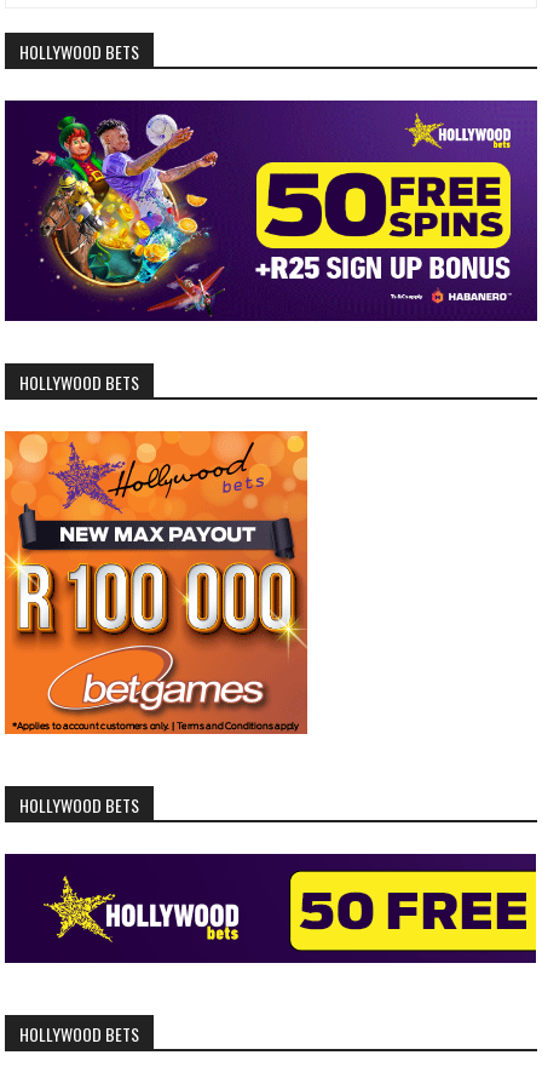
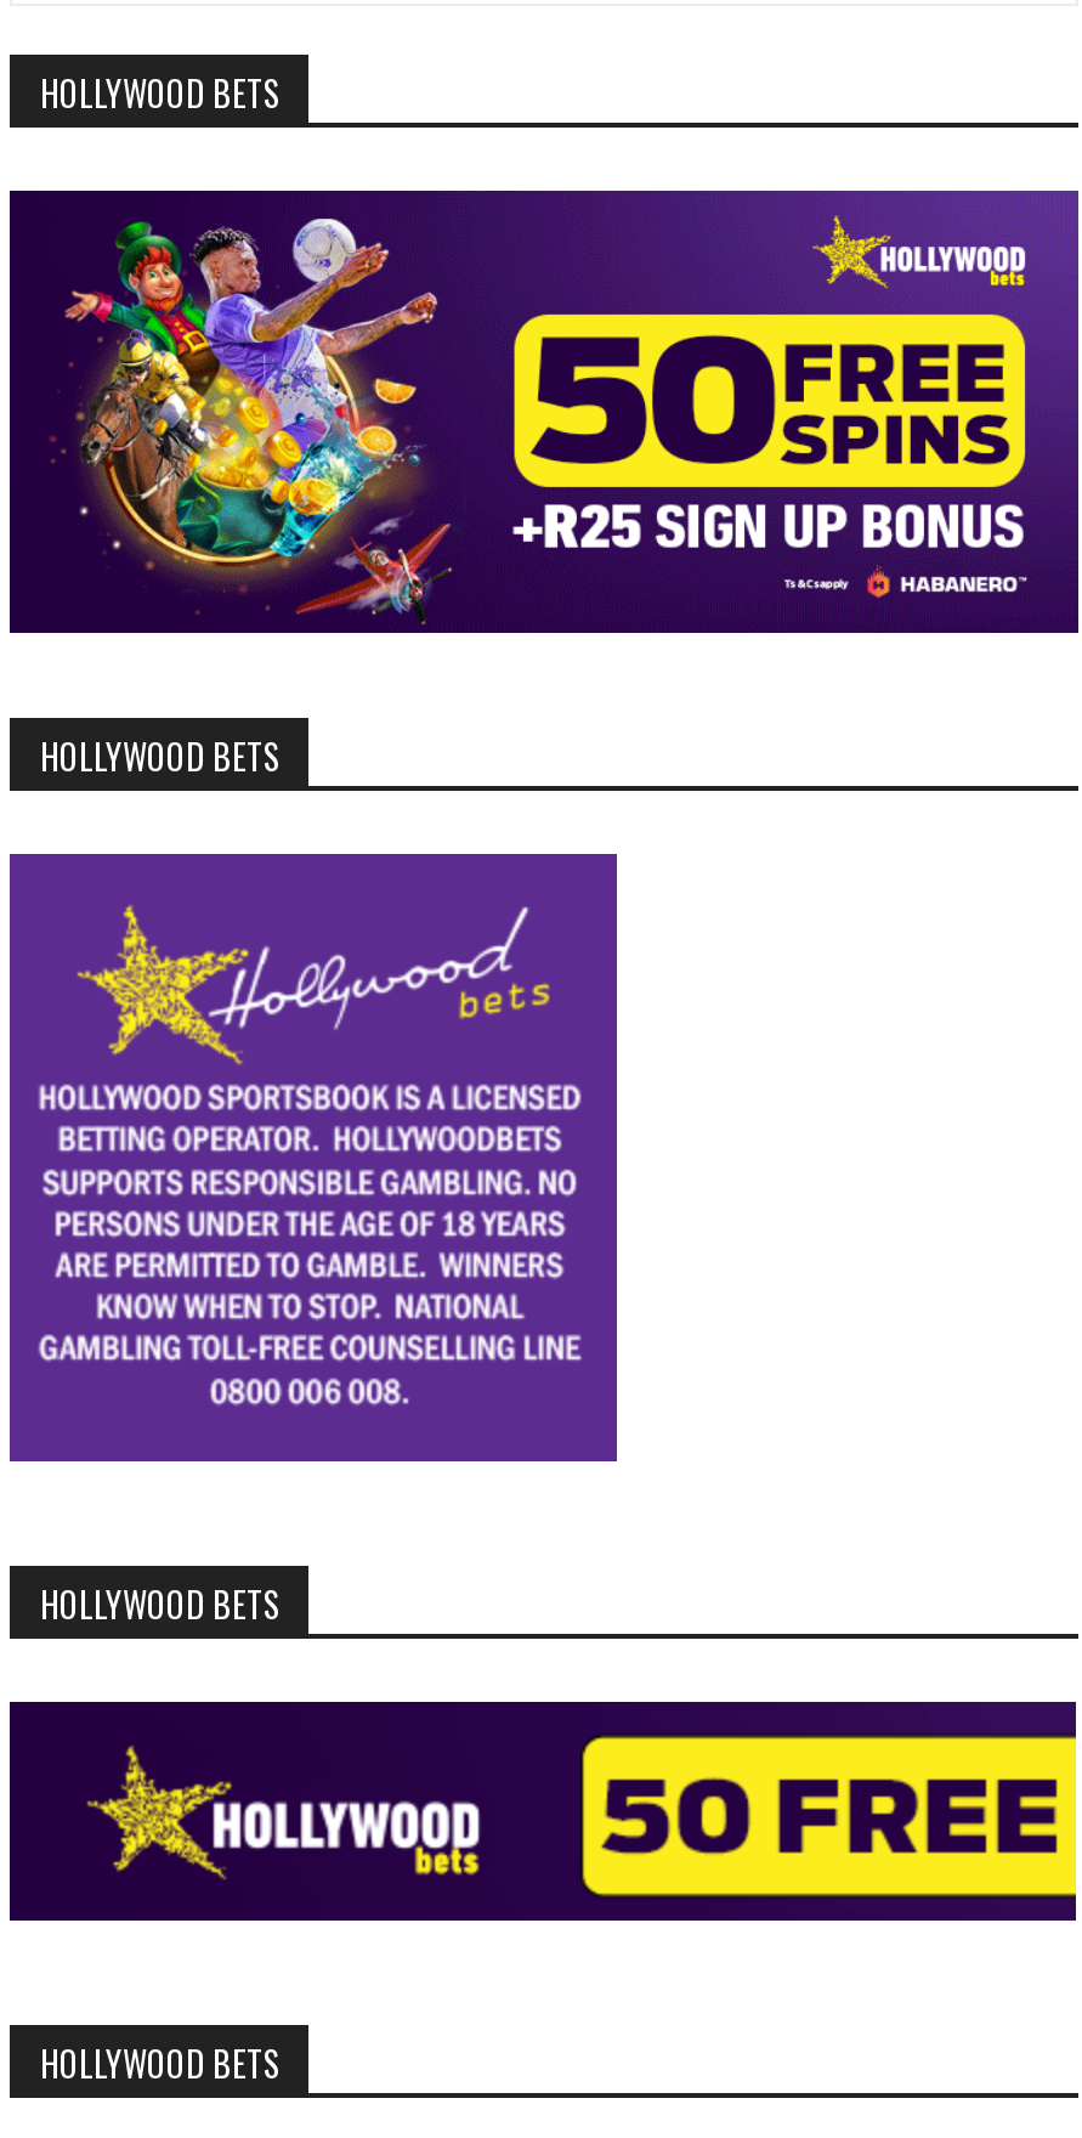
- [image]
+ [image]
